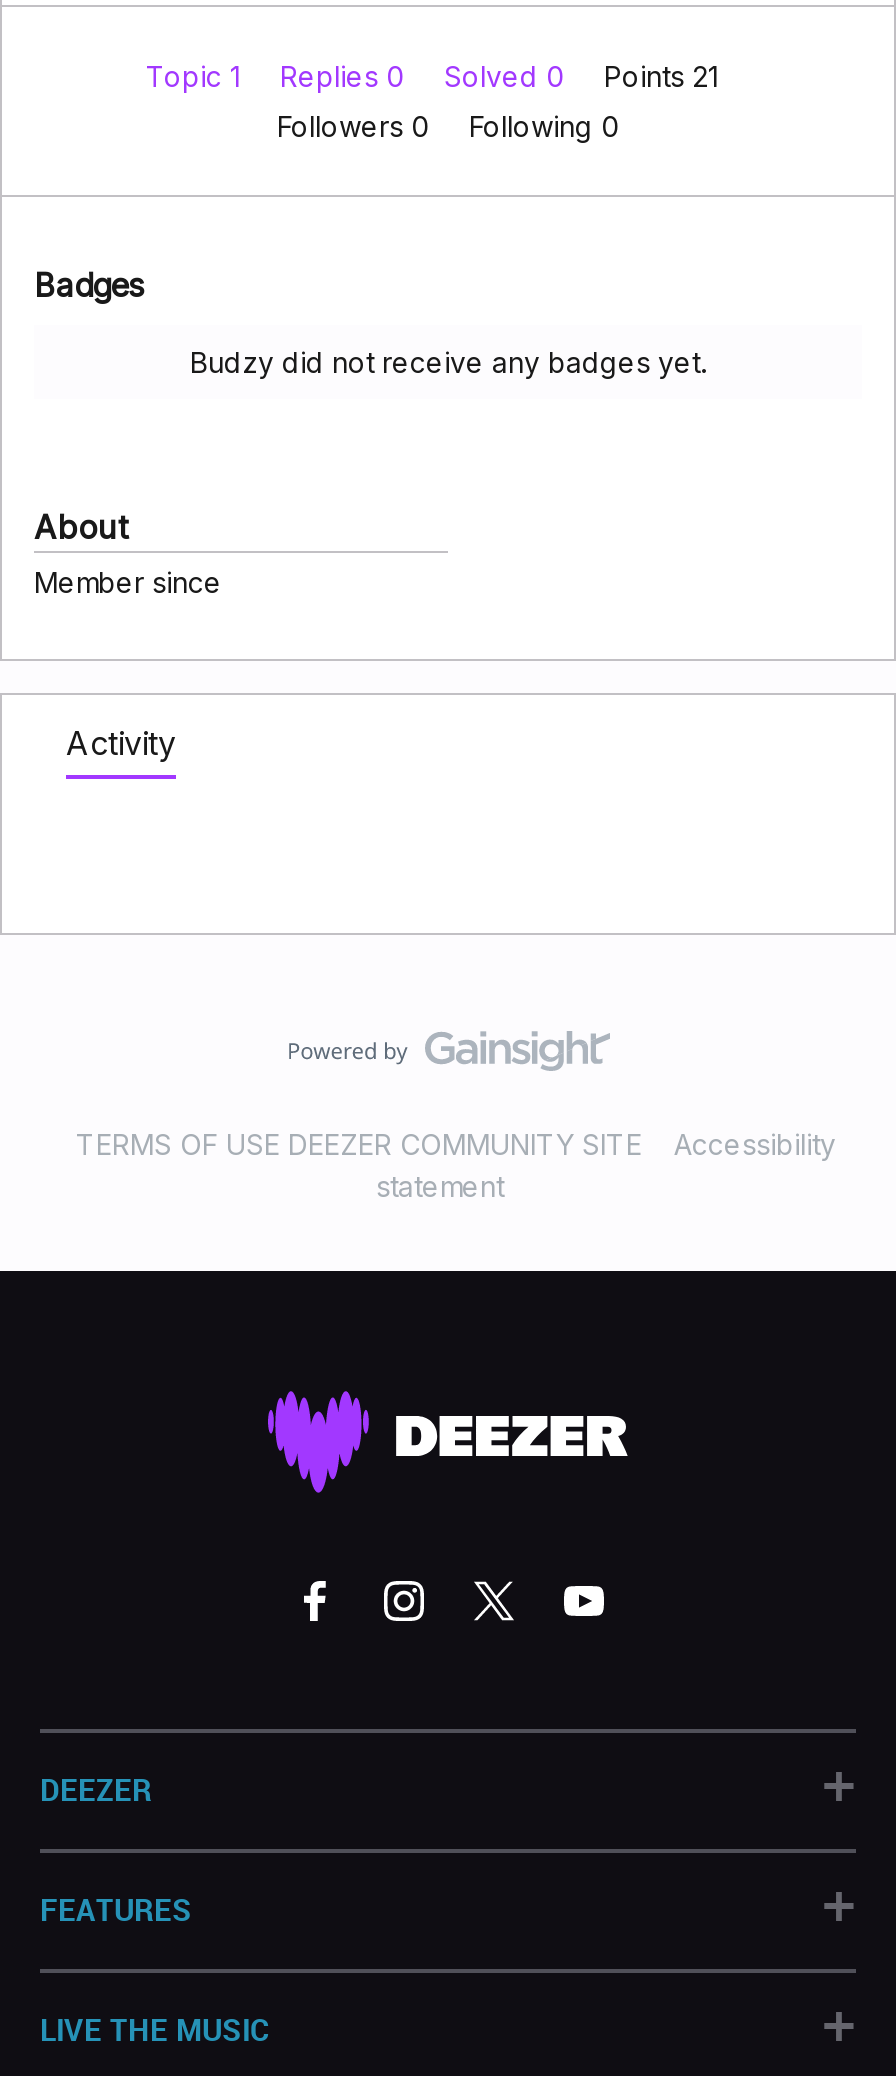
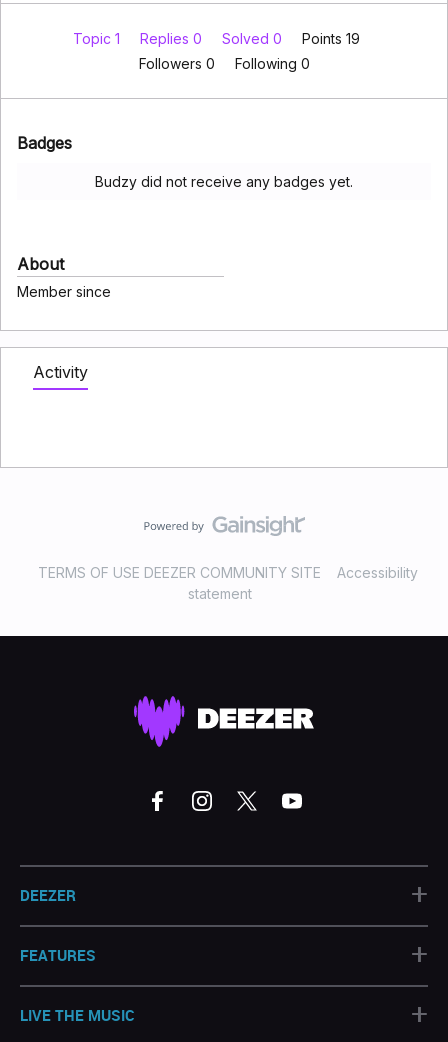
- Topic 1 Replies 0 Solved 0 Points 21
+ Topic 1 Replies 0 Solved 0 Points 19
